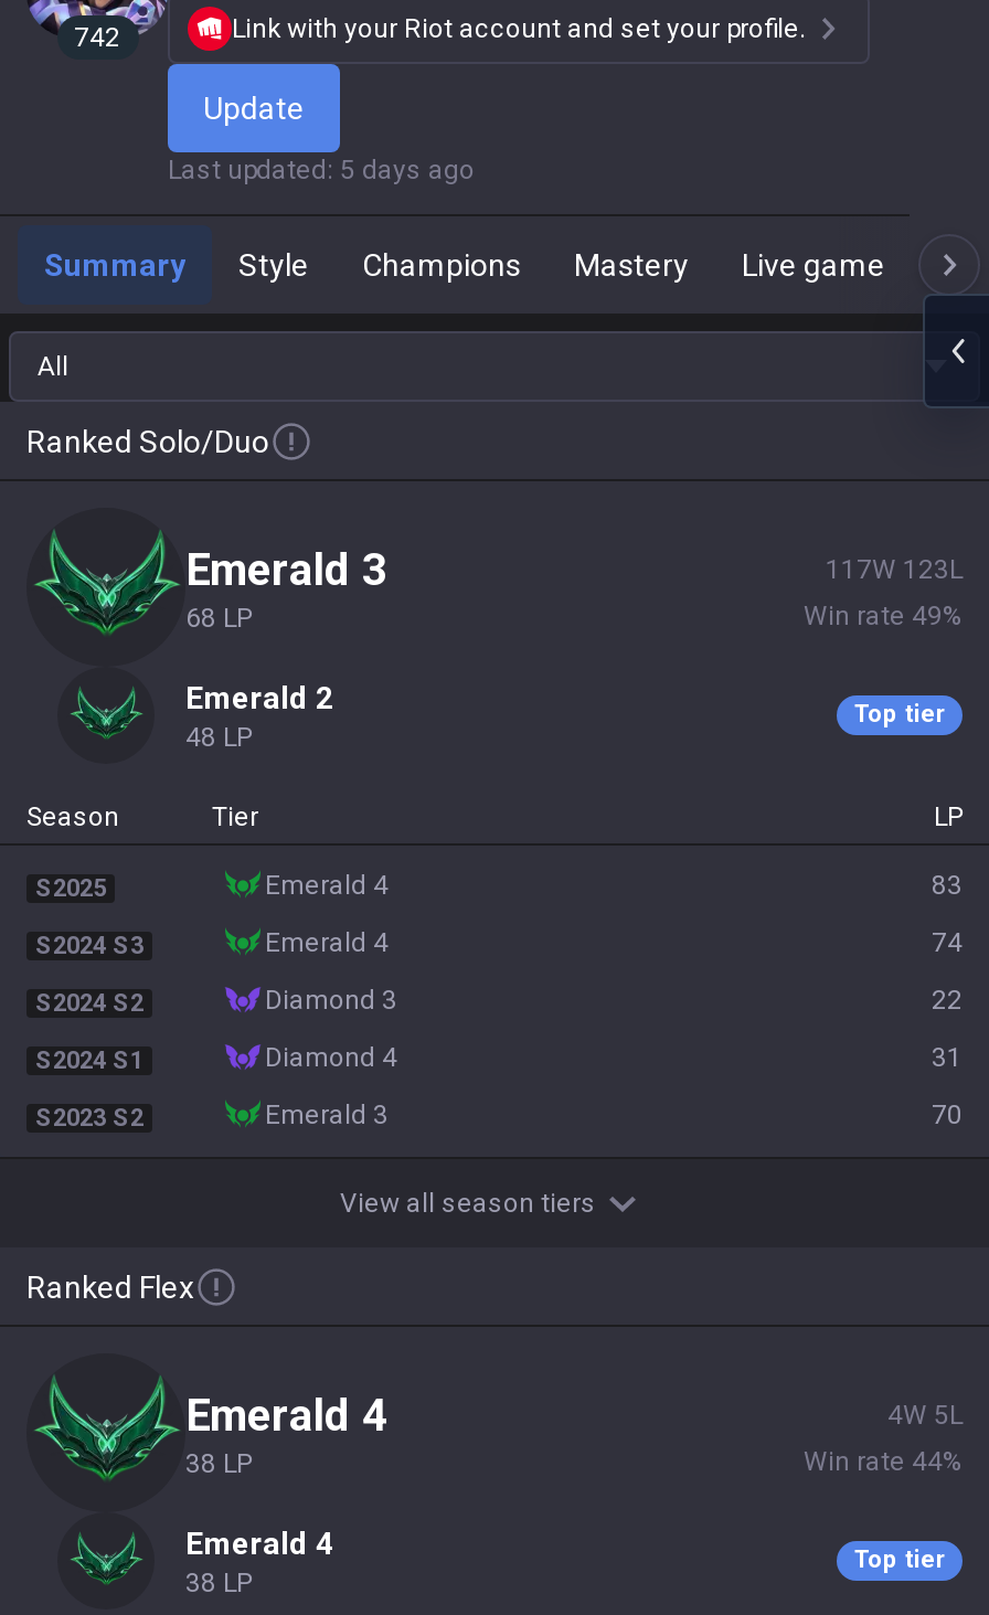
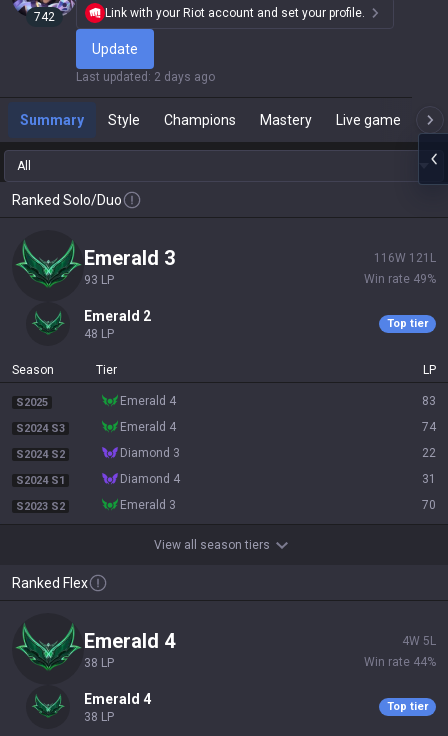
- Last updated: 5 days ago
+ Last updated: 2 days ago

- 117W 123L
+ 116W 121L

- 68 LP
+ 93 LP
